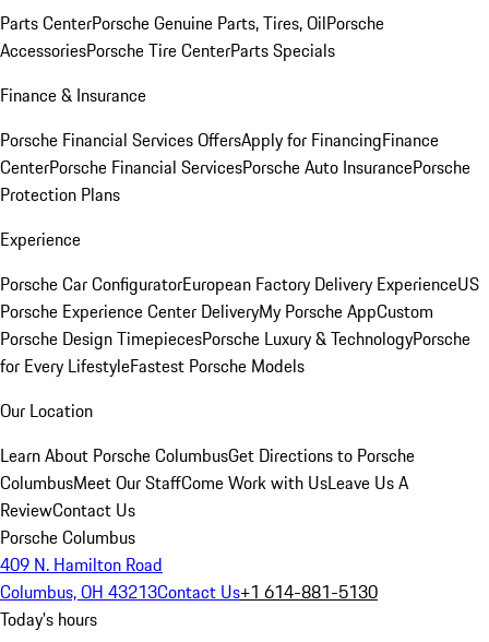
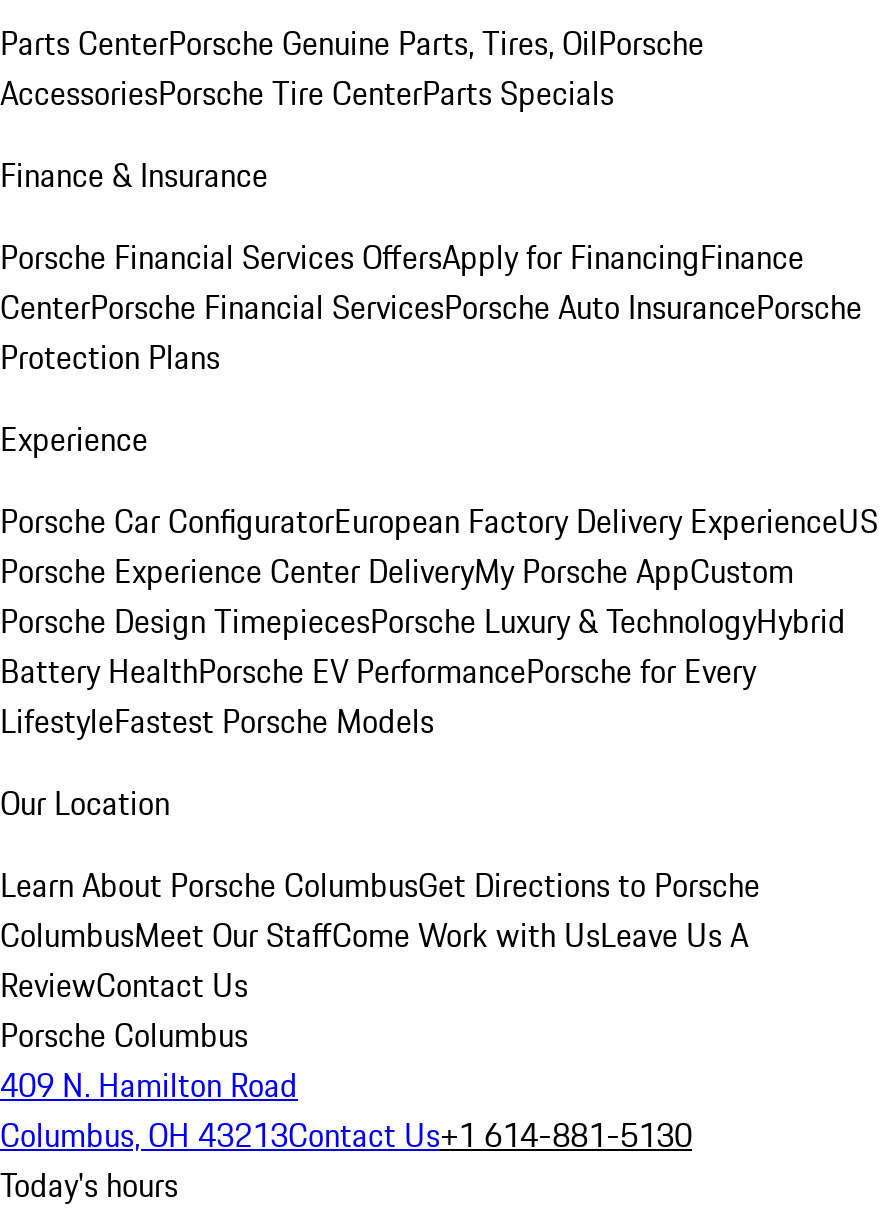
- Porsche Design TimepiecesPorsche Luxury & TechnologyPorsche
- for Every LifestyleFastest Porsche Models
+ Porsche Design TimepiecesPorsche Luxury & TechnologyHybrid
+ Battery HealthPorsche EV PerformancePorsche for Every
+ LifestyleFastest Porsche Models
